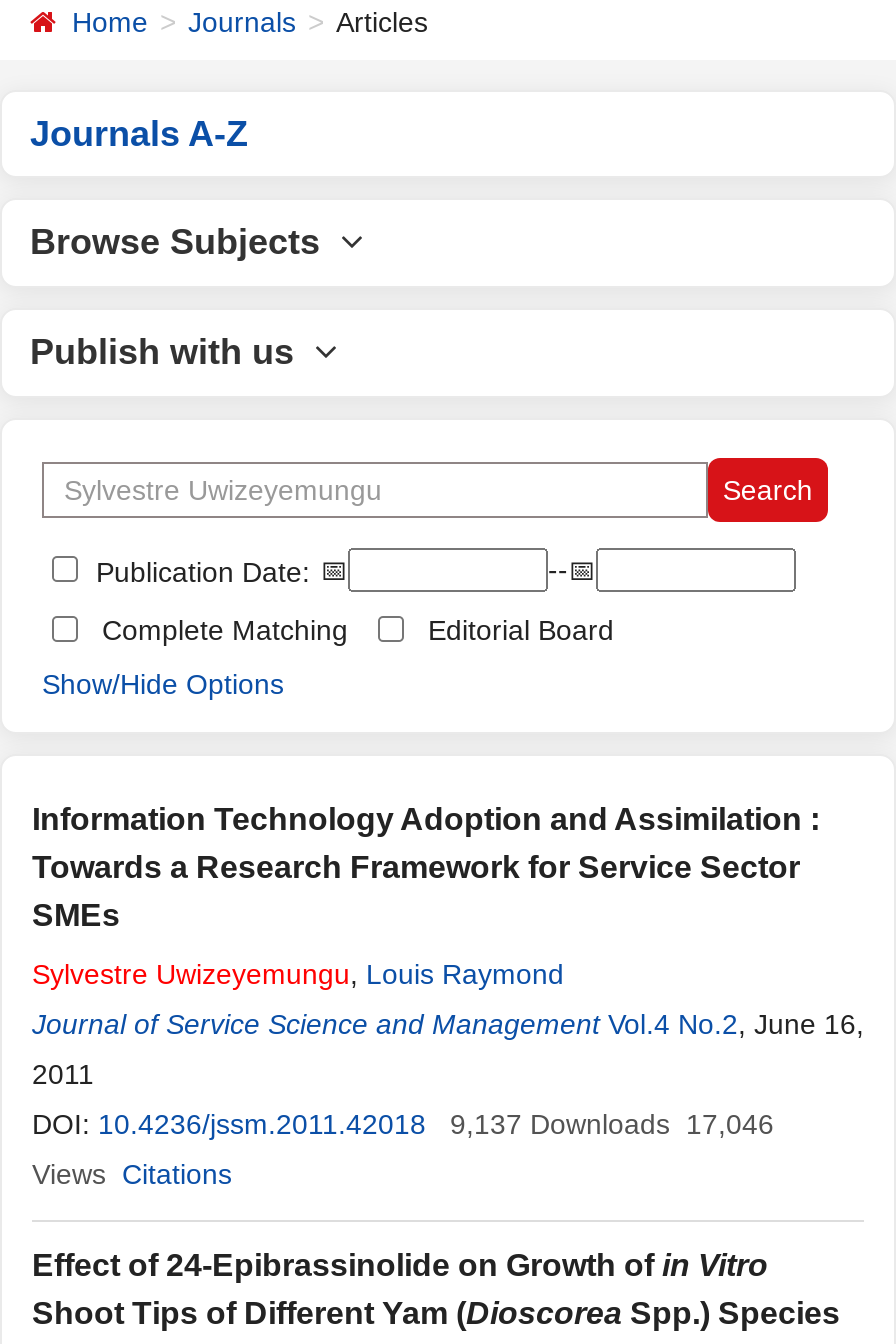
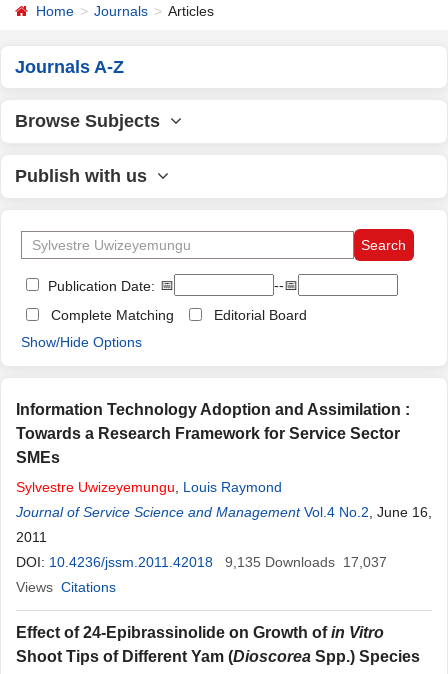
- DOI: 10.4236/jssm.2011.42018 9,137 Downloads 17,046
+ DOI: 10.4236/jssm.2011.42018 9,135 Downloads 17,037
